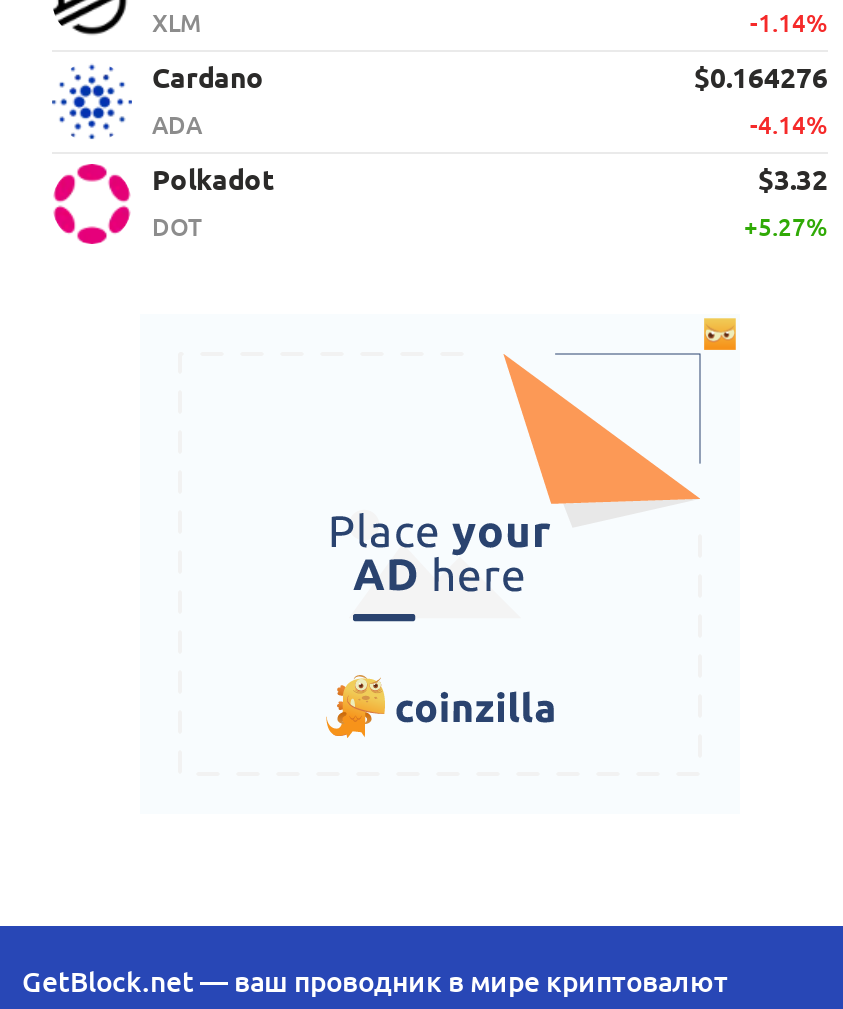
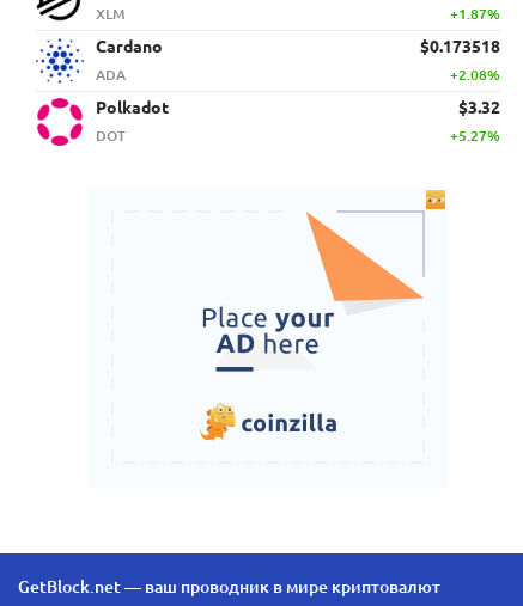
- -1.14%
+ +1.87%

- $0.164276
+ $0.173518

- -4.14%
+ +2.08%
